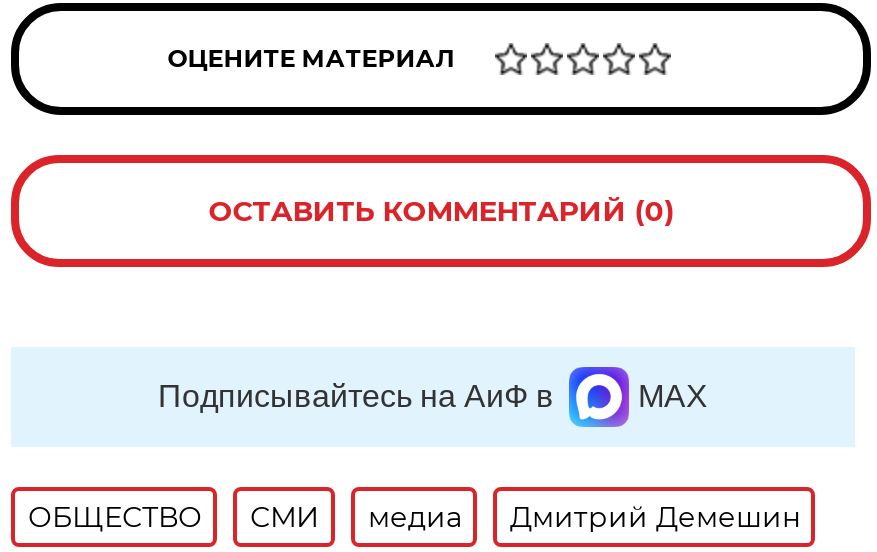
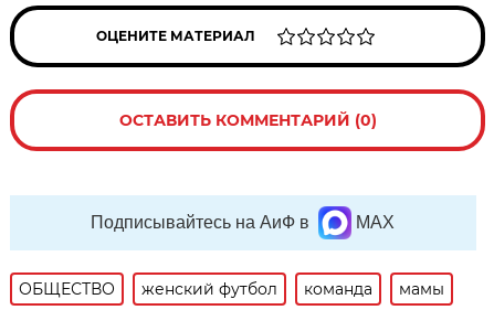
- СМИ
- медиа
- Дмитрий Демешин
+ женский футбол
+ команда
+ мамы
